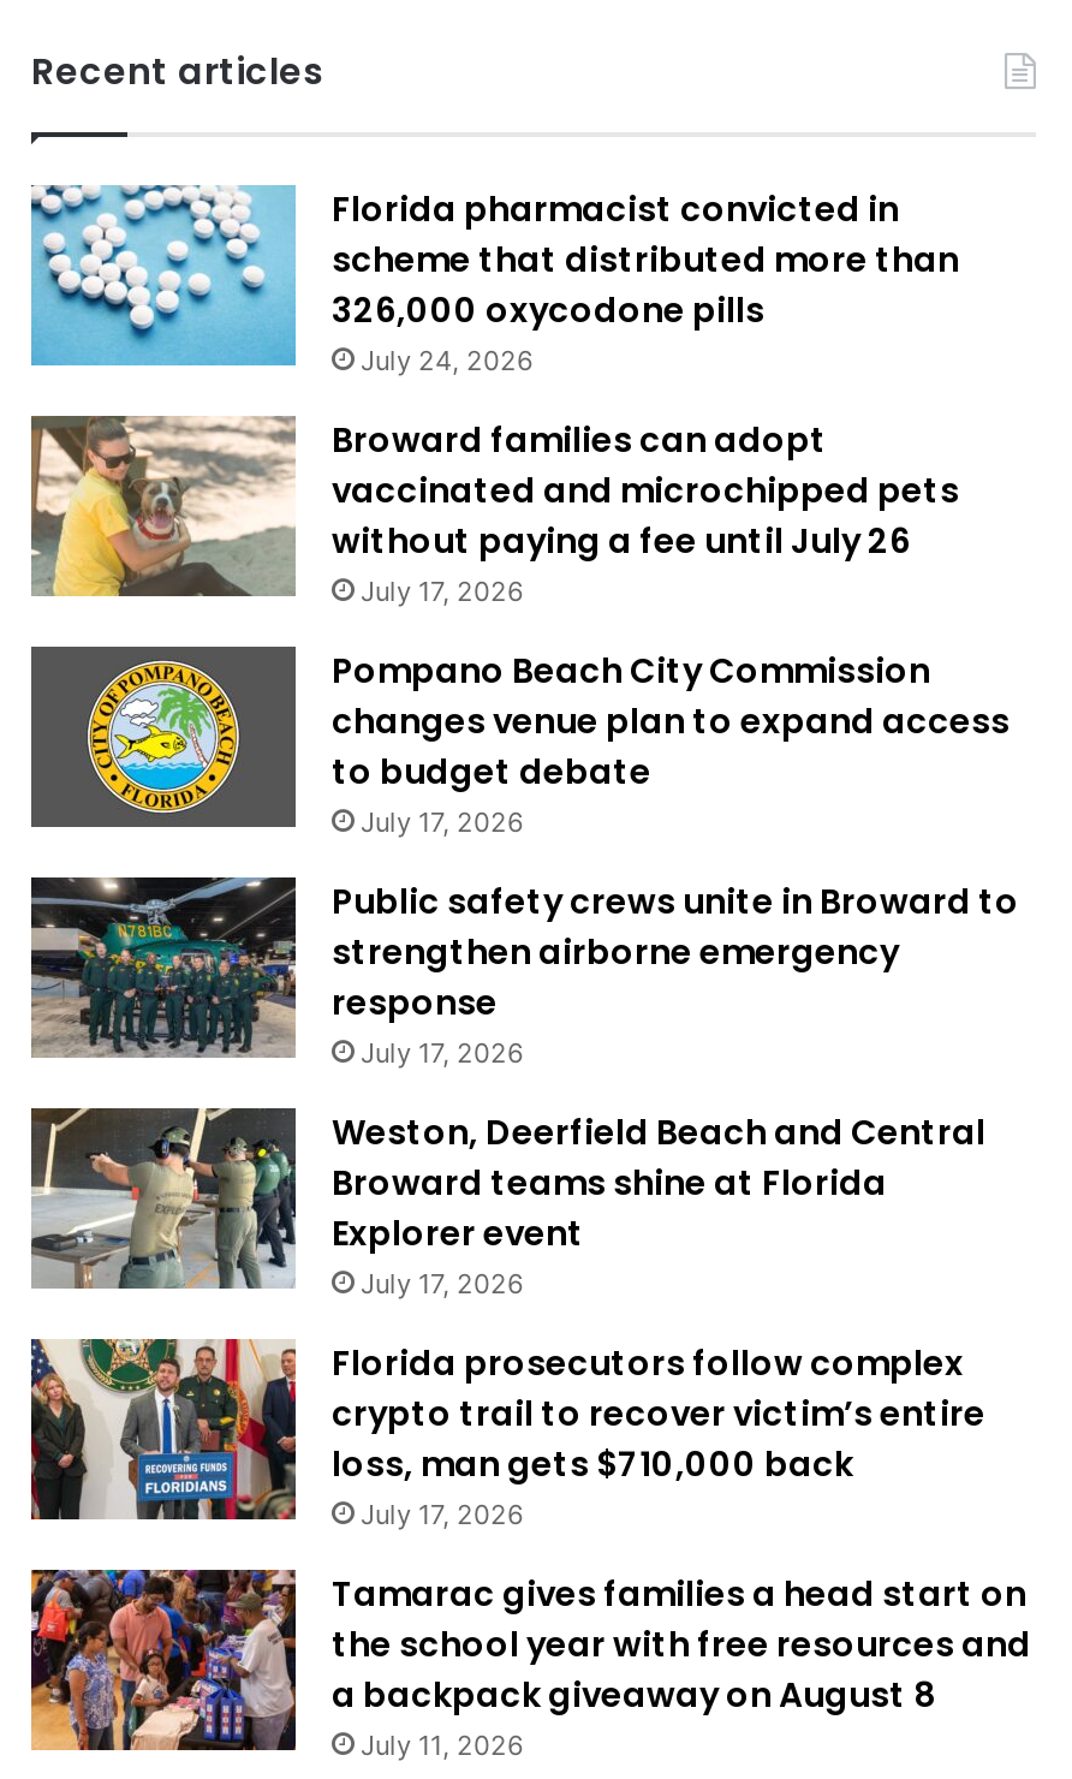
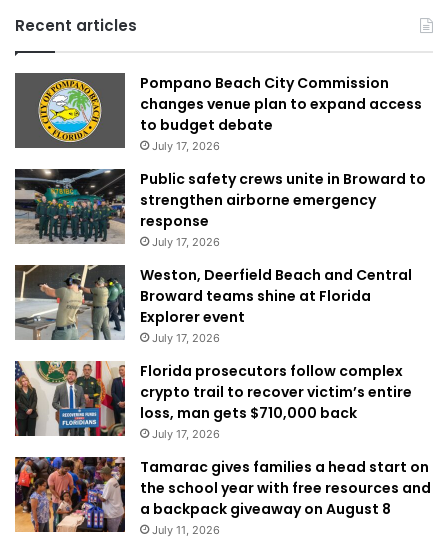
- [image]
- Florida pharmacist convicted in
- scheme that distributed more than
- 326,000 oxycodone pills
- July 24, 2026
- Broward families can adopt
- vaccinated and microchipped pets
- without paying a fee until July 26
- July 17, 2026

- [image]
